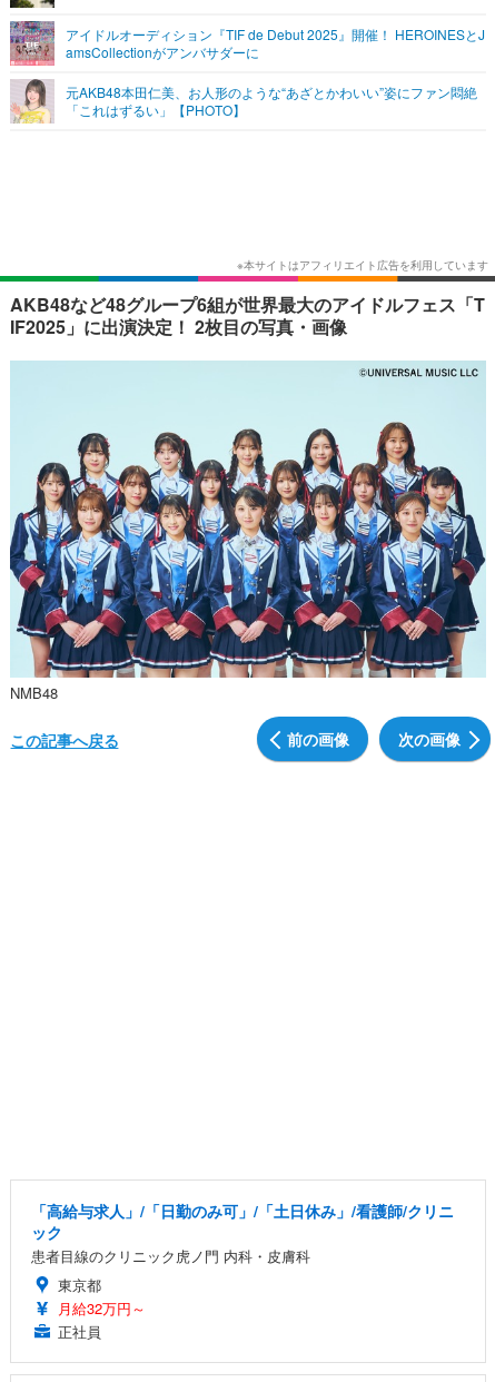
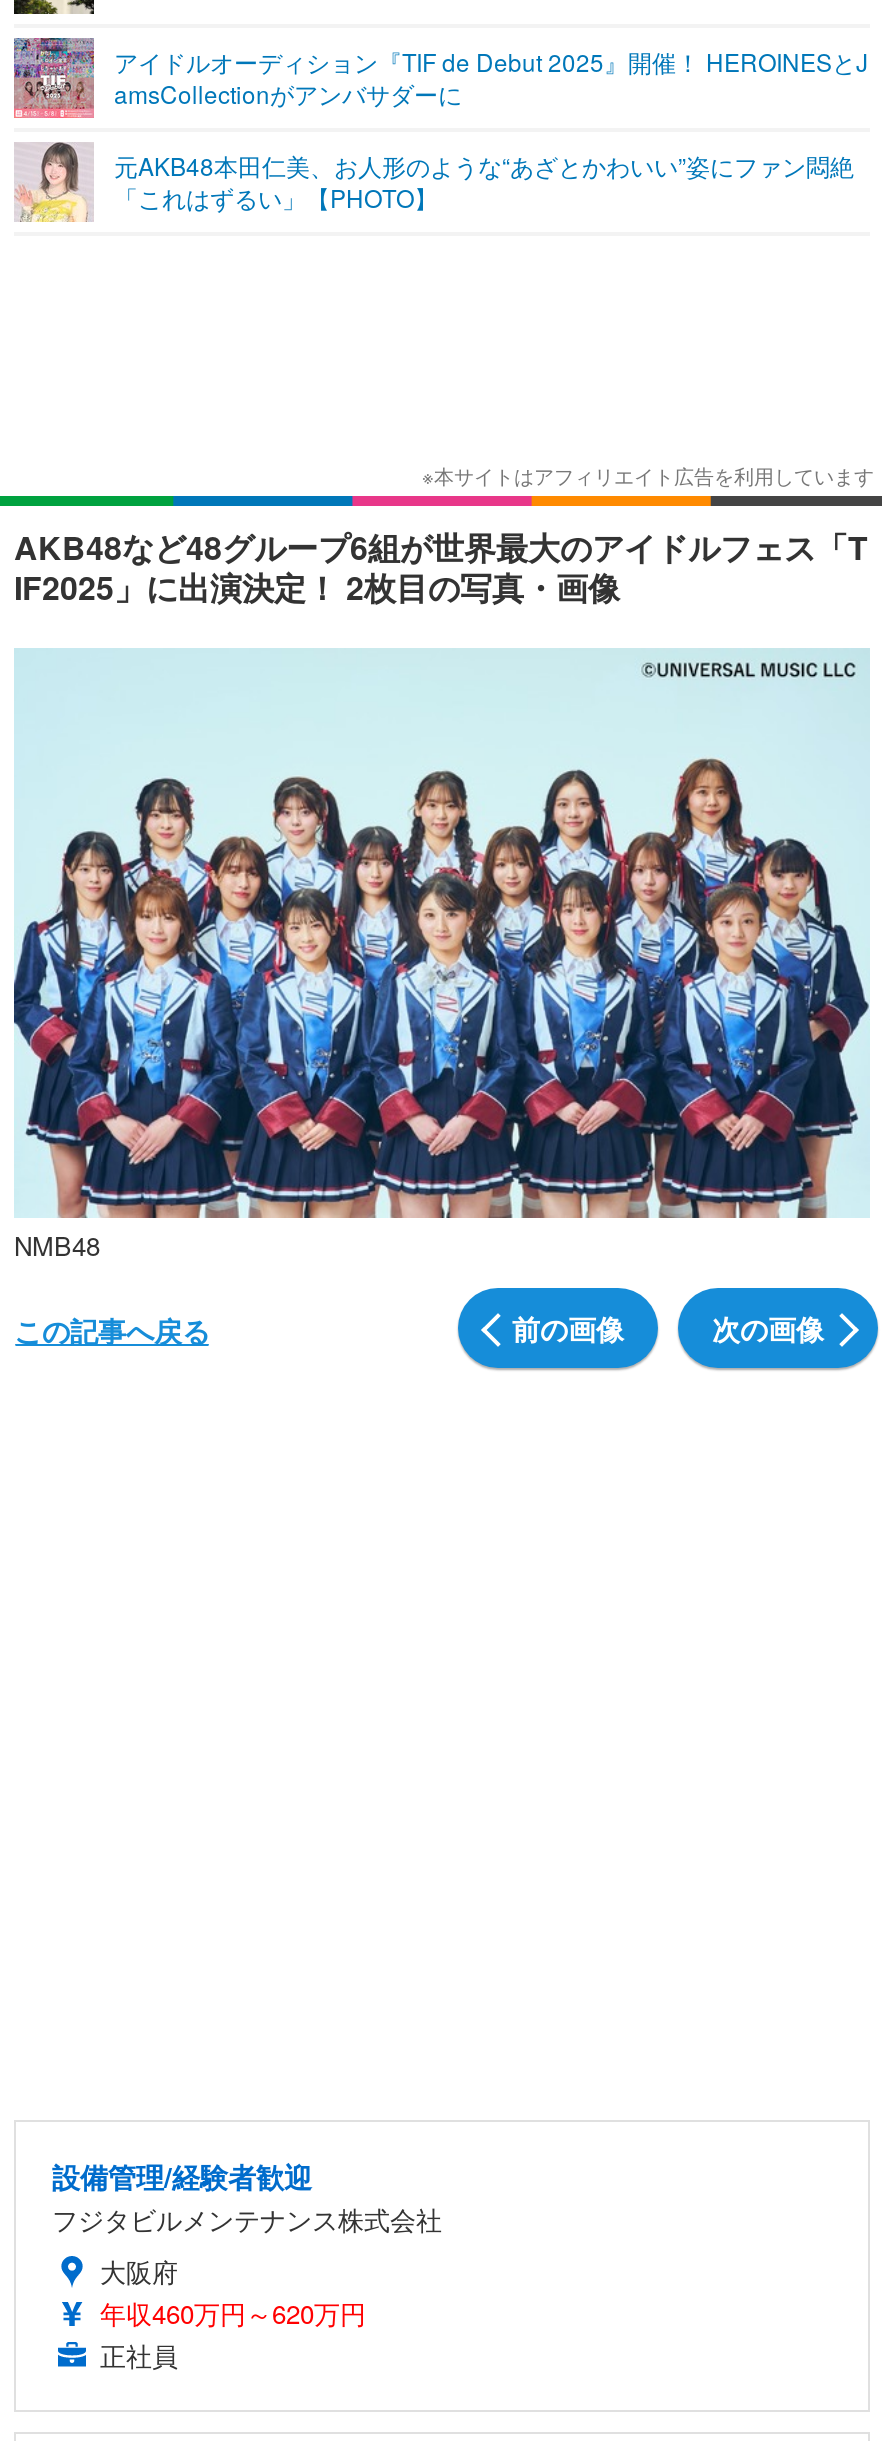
- 「高給与求人」/「日勤のみ可」/「土日休み」/看護師/クリニ
- ック
- 患者目線のクリニック虎ノ門 内科・皮膚科
- 東京都
- 月給32万円～
+ 設備管理/経験者歓迎
+ フジタビルメンテナンス株式会社
+ 大阪府
+ 年収460万円～620万円
